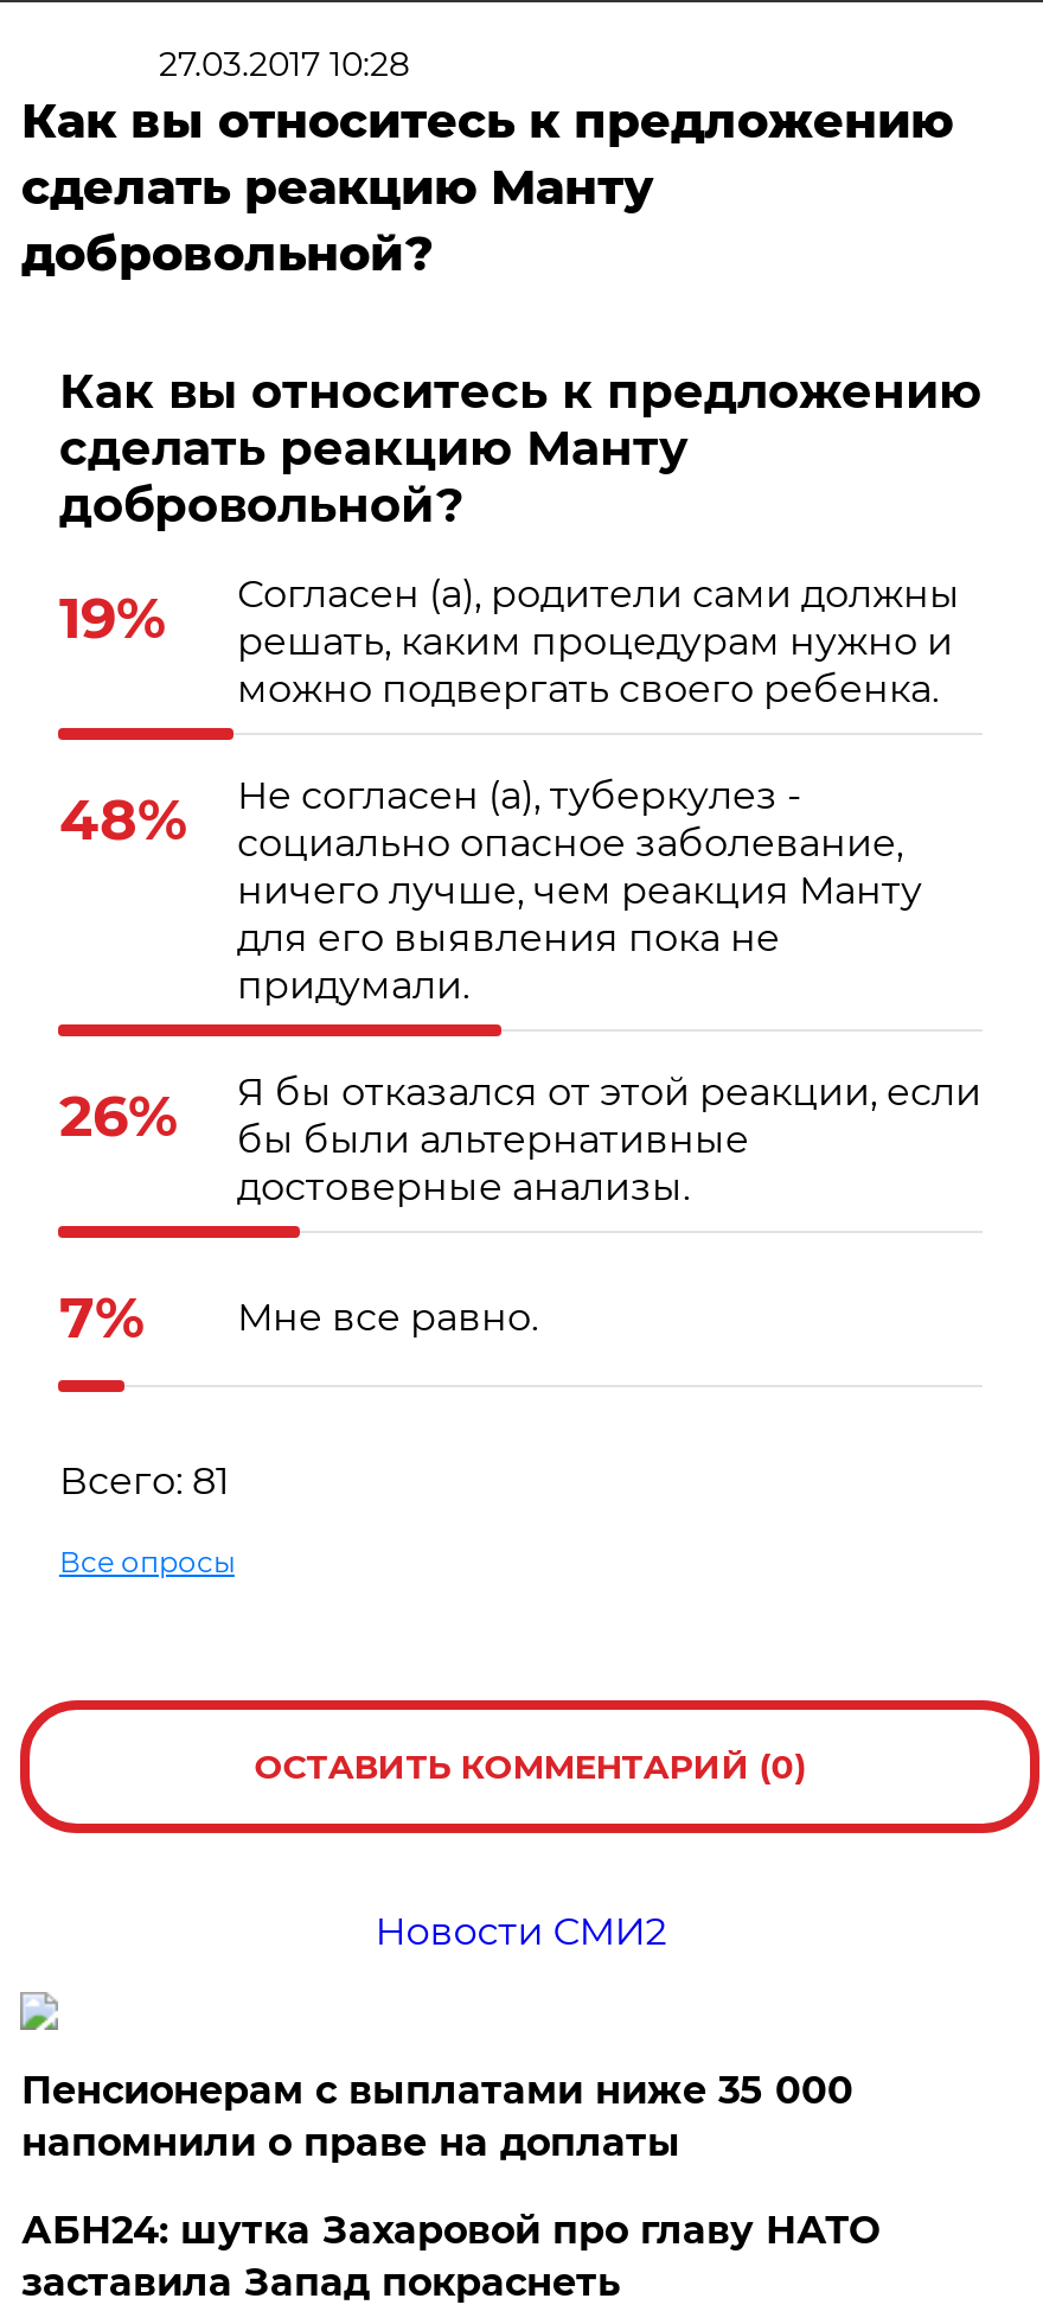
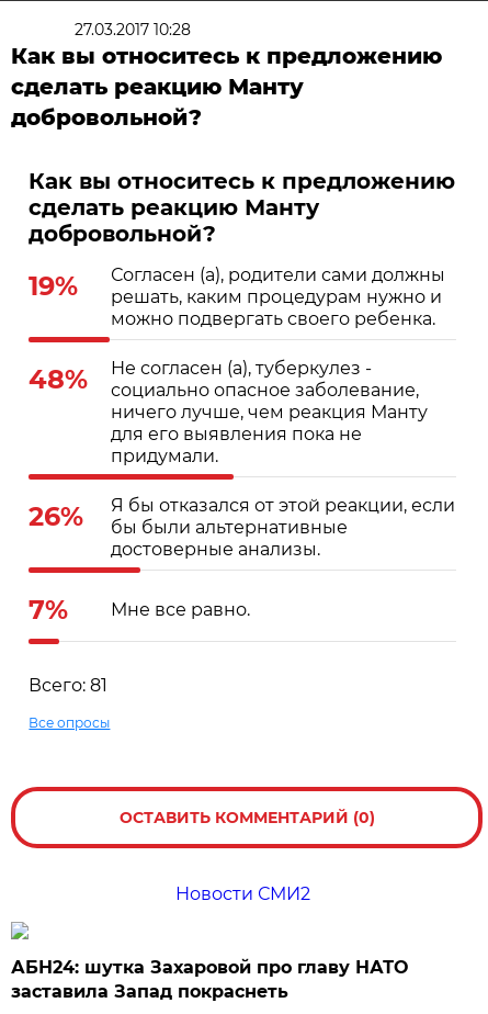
- Пенсионерам с выплатами ниже 35 000
- напомнили о праве на доплаты
